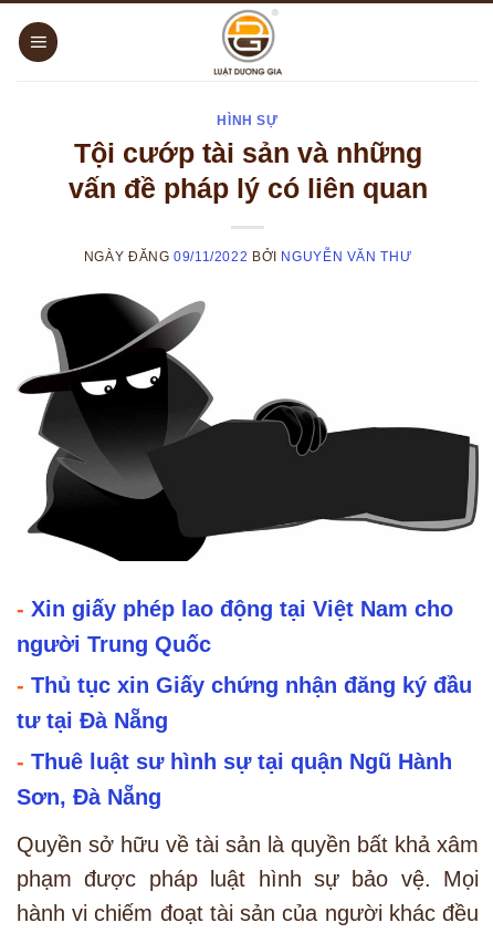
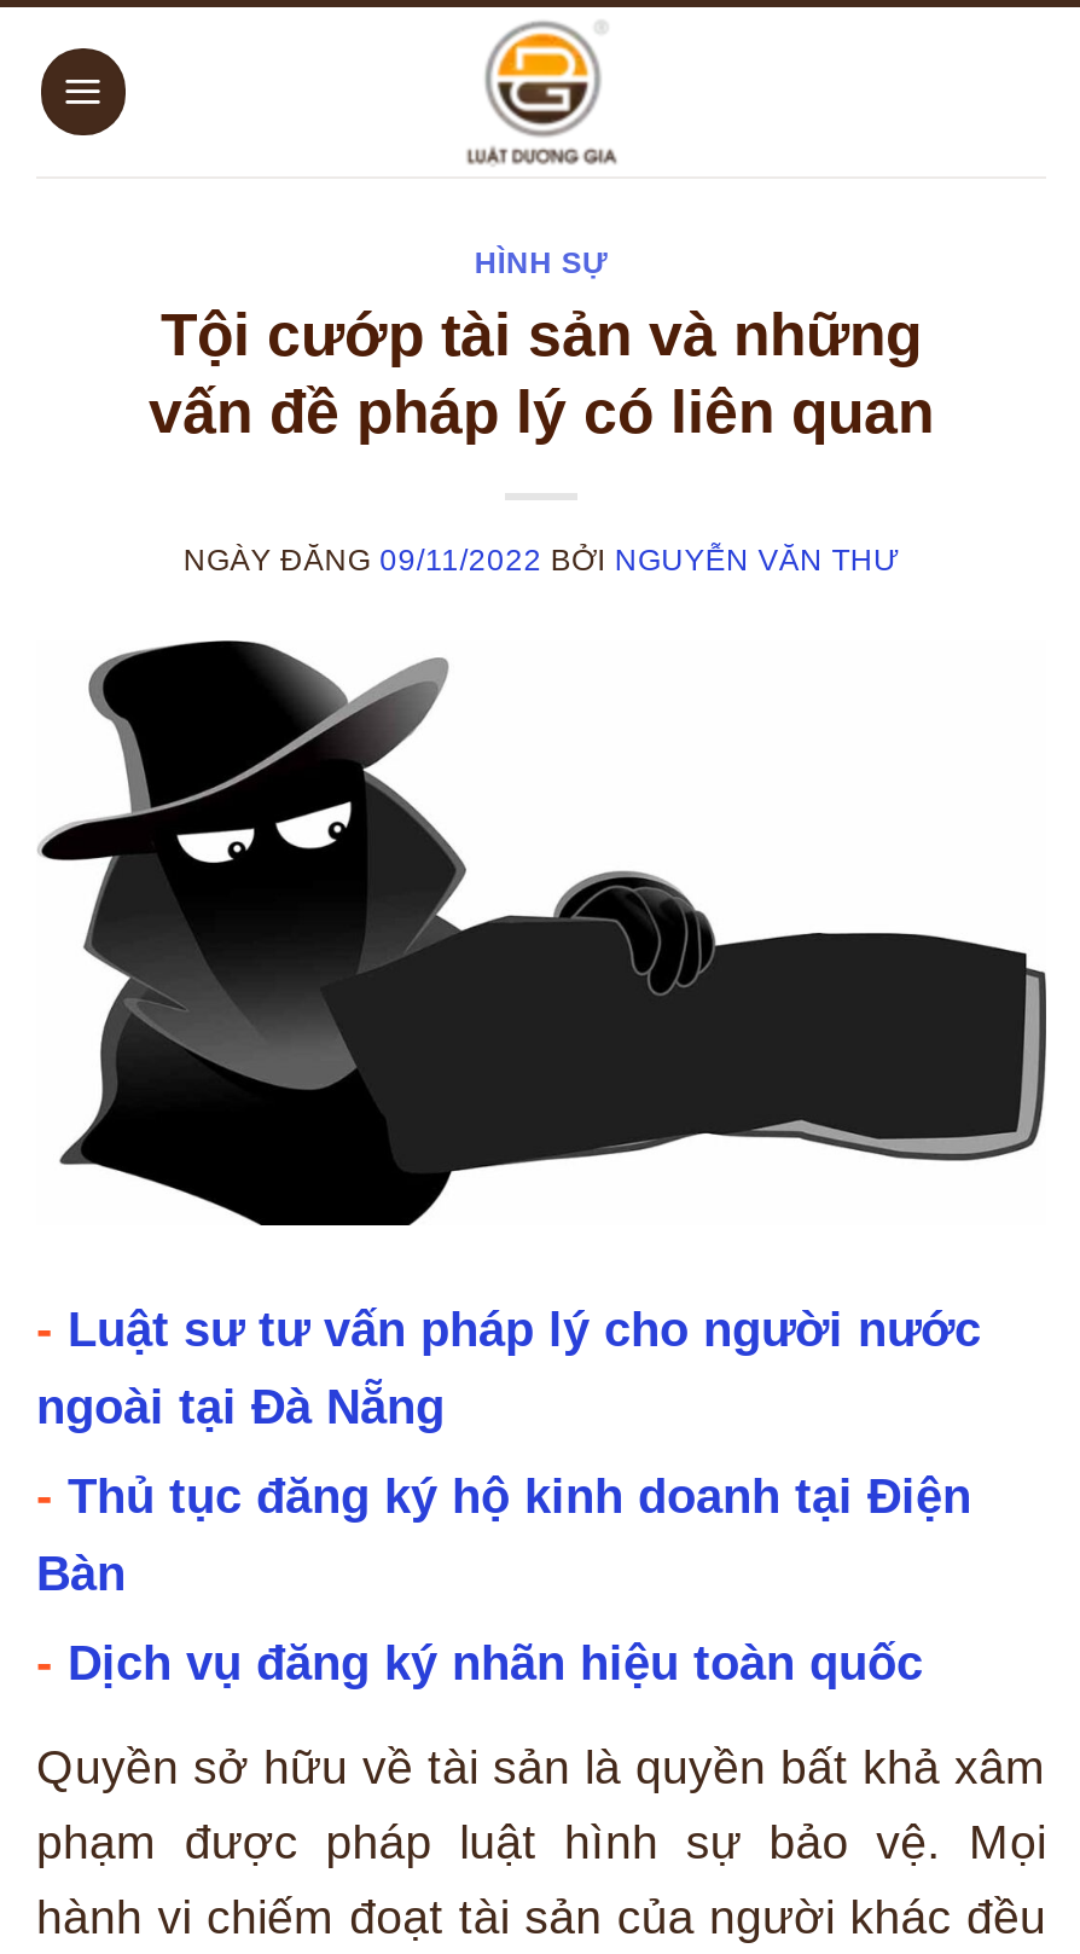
- - Xin giấy phép lao động tại Việt Nam cho
- người Trung Quốc
- - Thủ tục xin Giấy chứng nhận đăng ký đầu
- tư tại Đà Nẵng
- - Thuê luật sư hình sự tại quận Ngũ Hành
- Sơn, Đà Nẵng
+ - Luật sư tư vấn pháp lý cho người nước
+ ngoài tại Đà Nẵng
+ - Thủ tục đăng ký hộ kinh doanh tại Điện
+ Bàn
+ - Dịch vụ đăng ký nhãn hiệu toàn quốc
